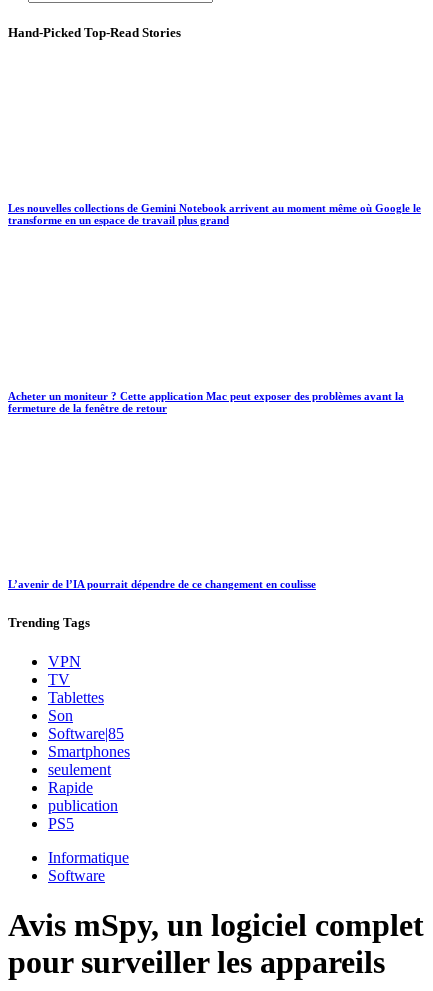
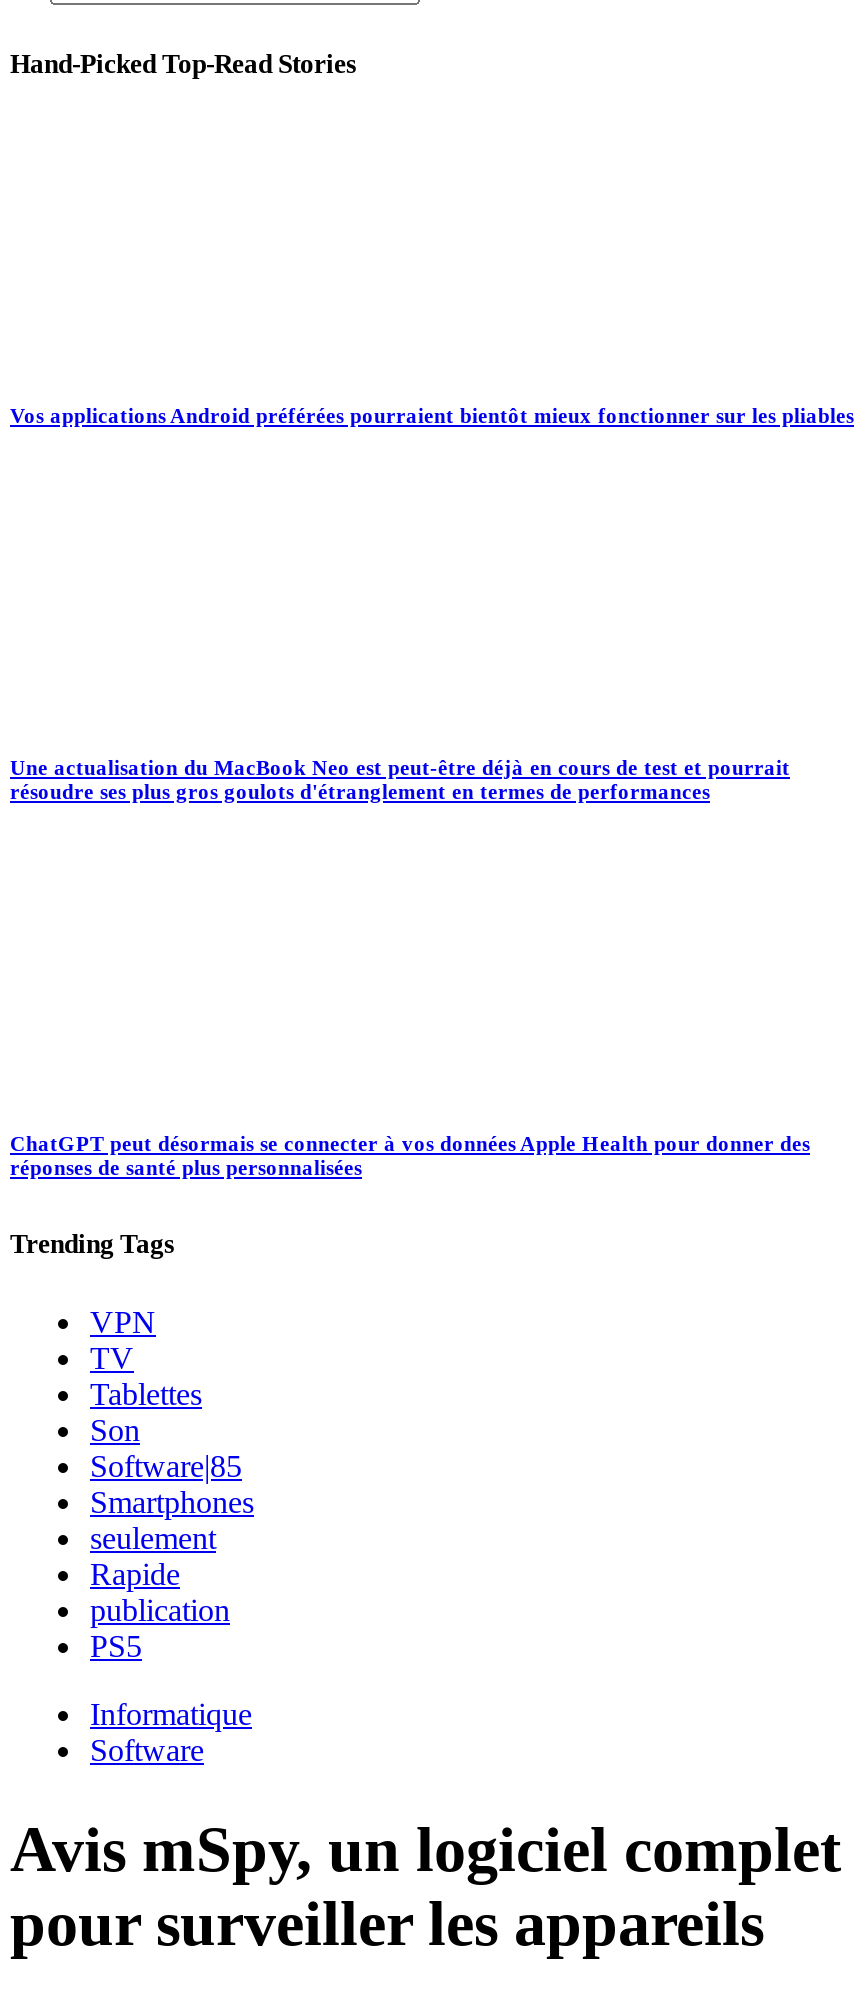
- Les nouvelles collections de Gemini Notebook arrivent au moment même où Google le
- transforme en un espace de travail plus grand
+ Vos applications Android préférées pourraient bientôt mieux fonctionner sur les pliables

- Acheter un moniteur ? Cette application Mac peut exposer des problèmes avant la
- fermeture de la fenêtre de retour
+ Une actualisation du MacBook Neo est peut-être déjà en cours de test et pourrait
+ résoudre ses plus gros goulots d'étranglement en termes de performances

- L’avenir de l’IA pourrait dépendre de ce changement en coulisse
+ ChatGPT peut désormais se connecter à vos données Apple Health pour donner des
+ réponses de santé plus personnalisées
